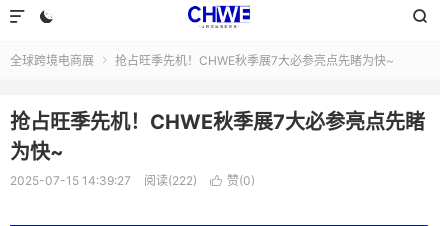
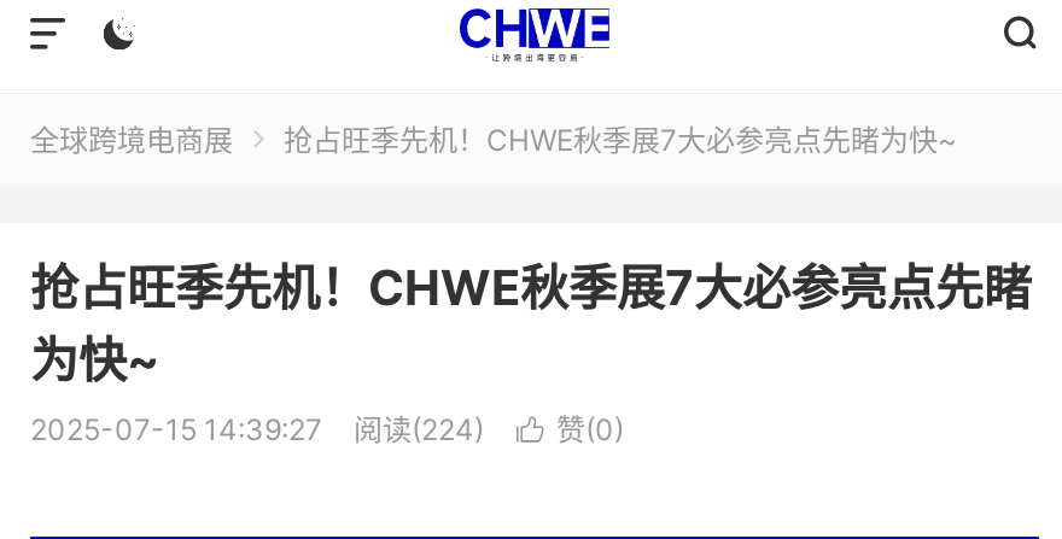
- 阅读(222)
+ 阅读(224)
